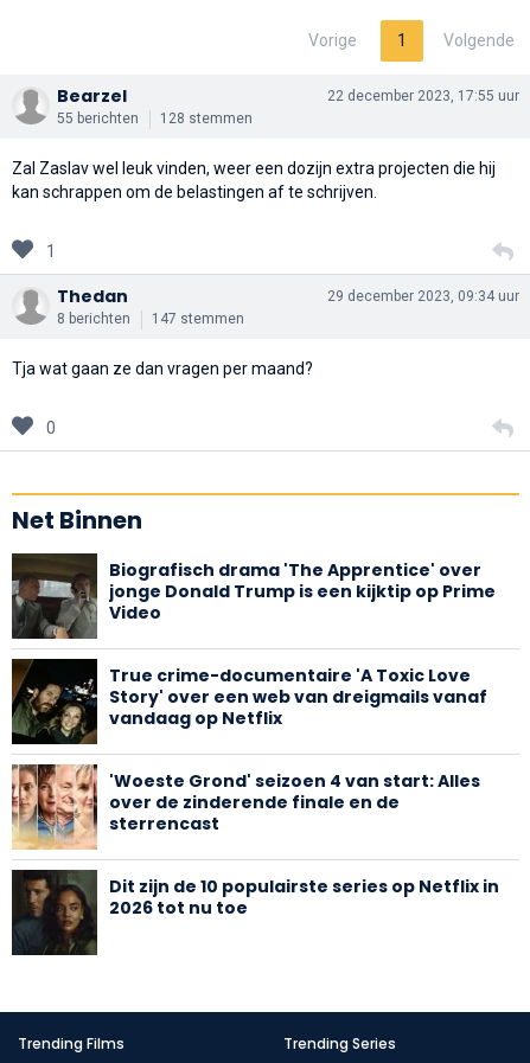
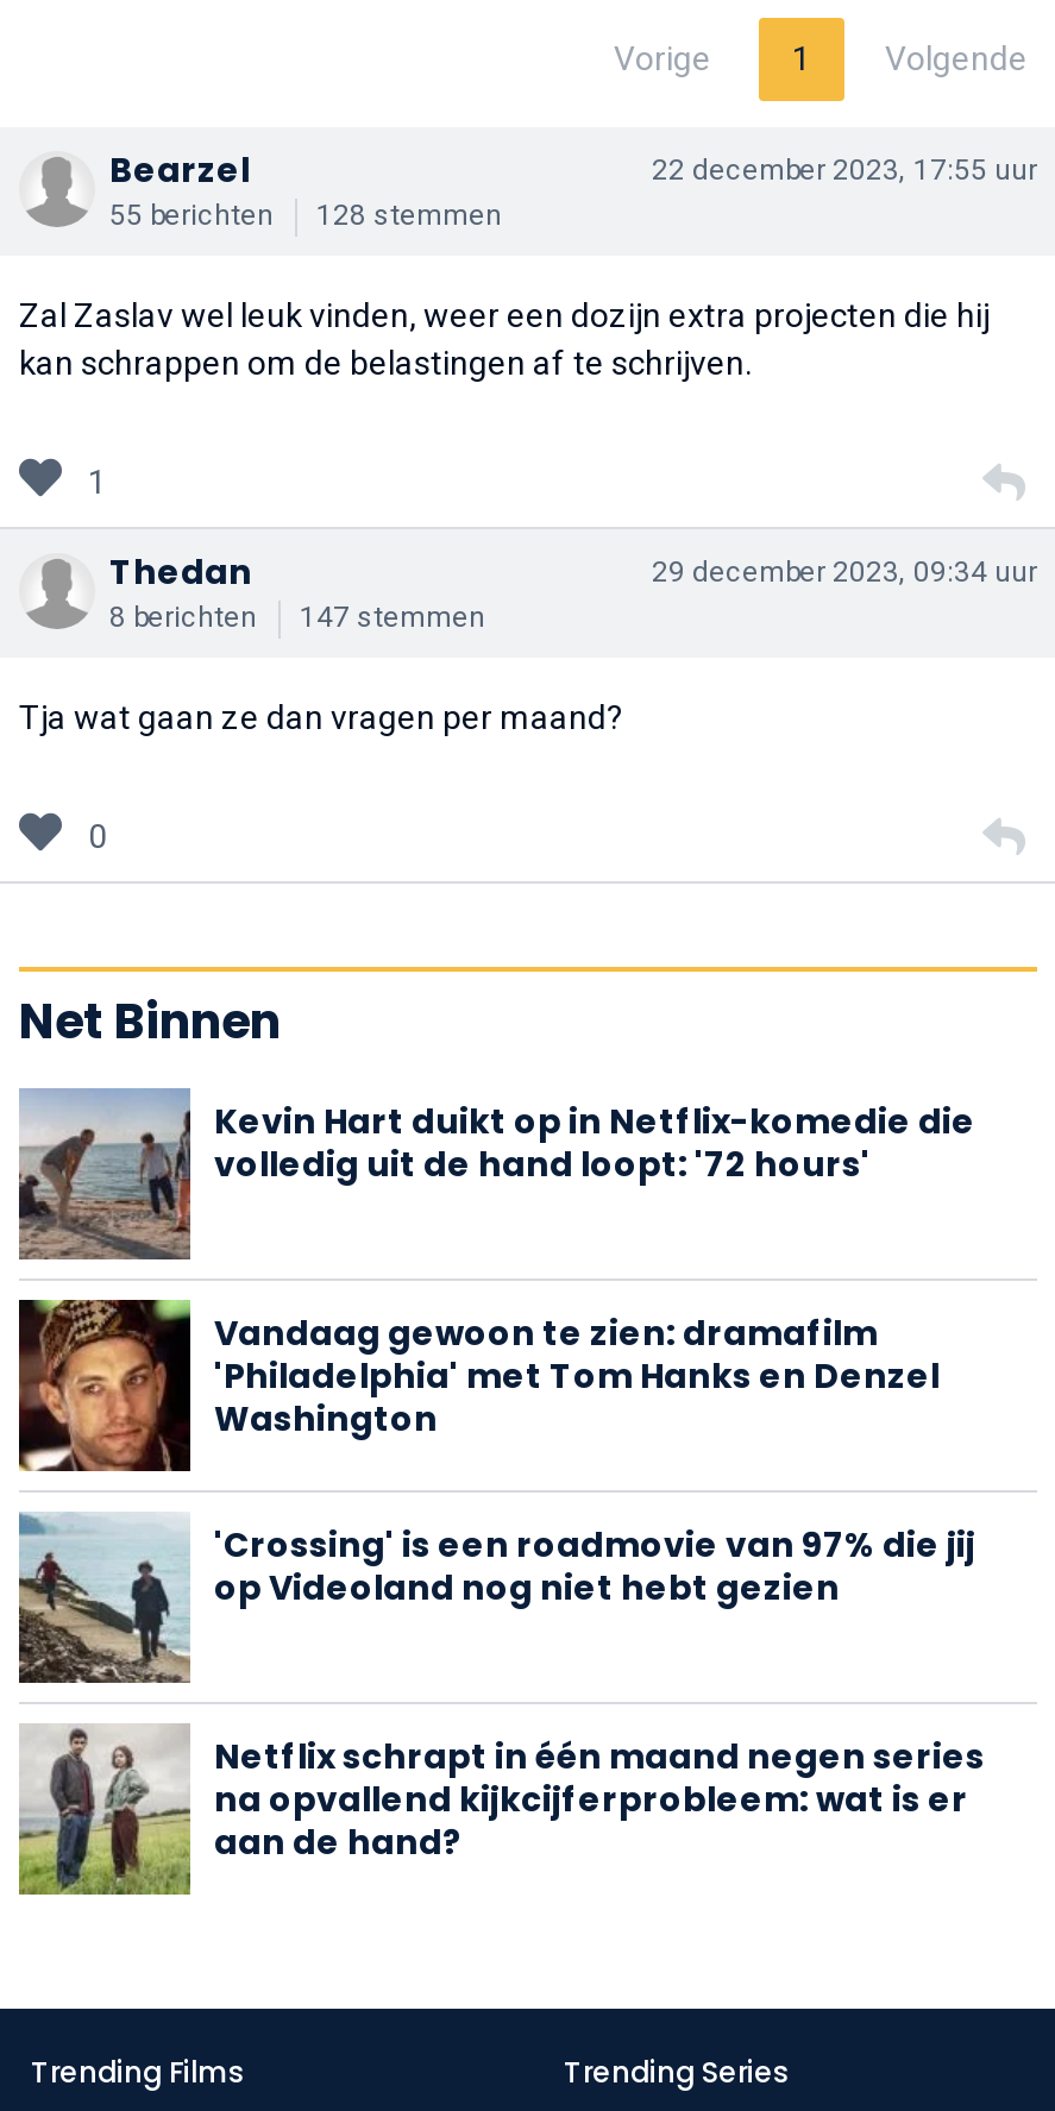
- [image]
- Biografisch drama 'The Apprentice' over
- jonge Donald Trump is een kijktip op Prime
- Video
+ [image]
+ Kevin Hart duikt op in Netflix-komedie die
+ volledig uit de hand loopt: '72 hours'

- [image]
- True crime-documentaire 'A Toxic Love
- Story' over een web van dreigmails vanaf
- vandaag op Netflix
+ [image]
+ Vandaag gewoon te zien: dramafilm
+ 'Philadelphia' met Tom Hanks en Denzel
+ Washington

- [image]
- 'Woeste Grond' seizoen 4 van start: Alles
- over de zinderende finale en de
- sterrencast
+ [image]
+ 'Crossing' is een roadmovie van 97% die jij
+ op Videoland nog niet hebt gezien

- [image]
- Dit zijn de 10 populairste series op Netflix in
- 2026 tot nu toe
+ [image]
+ Netflix schrapt in één maand negen series
+ na opvallend kijkcijferprobleem: wat is er
+ aan de hand?
